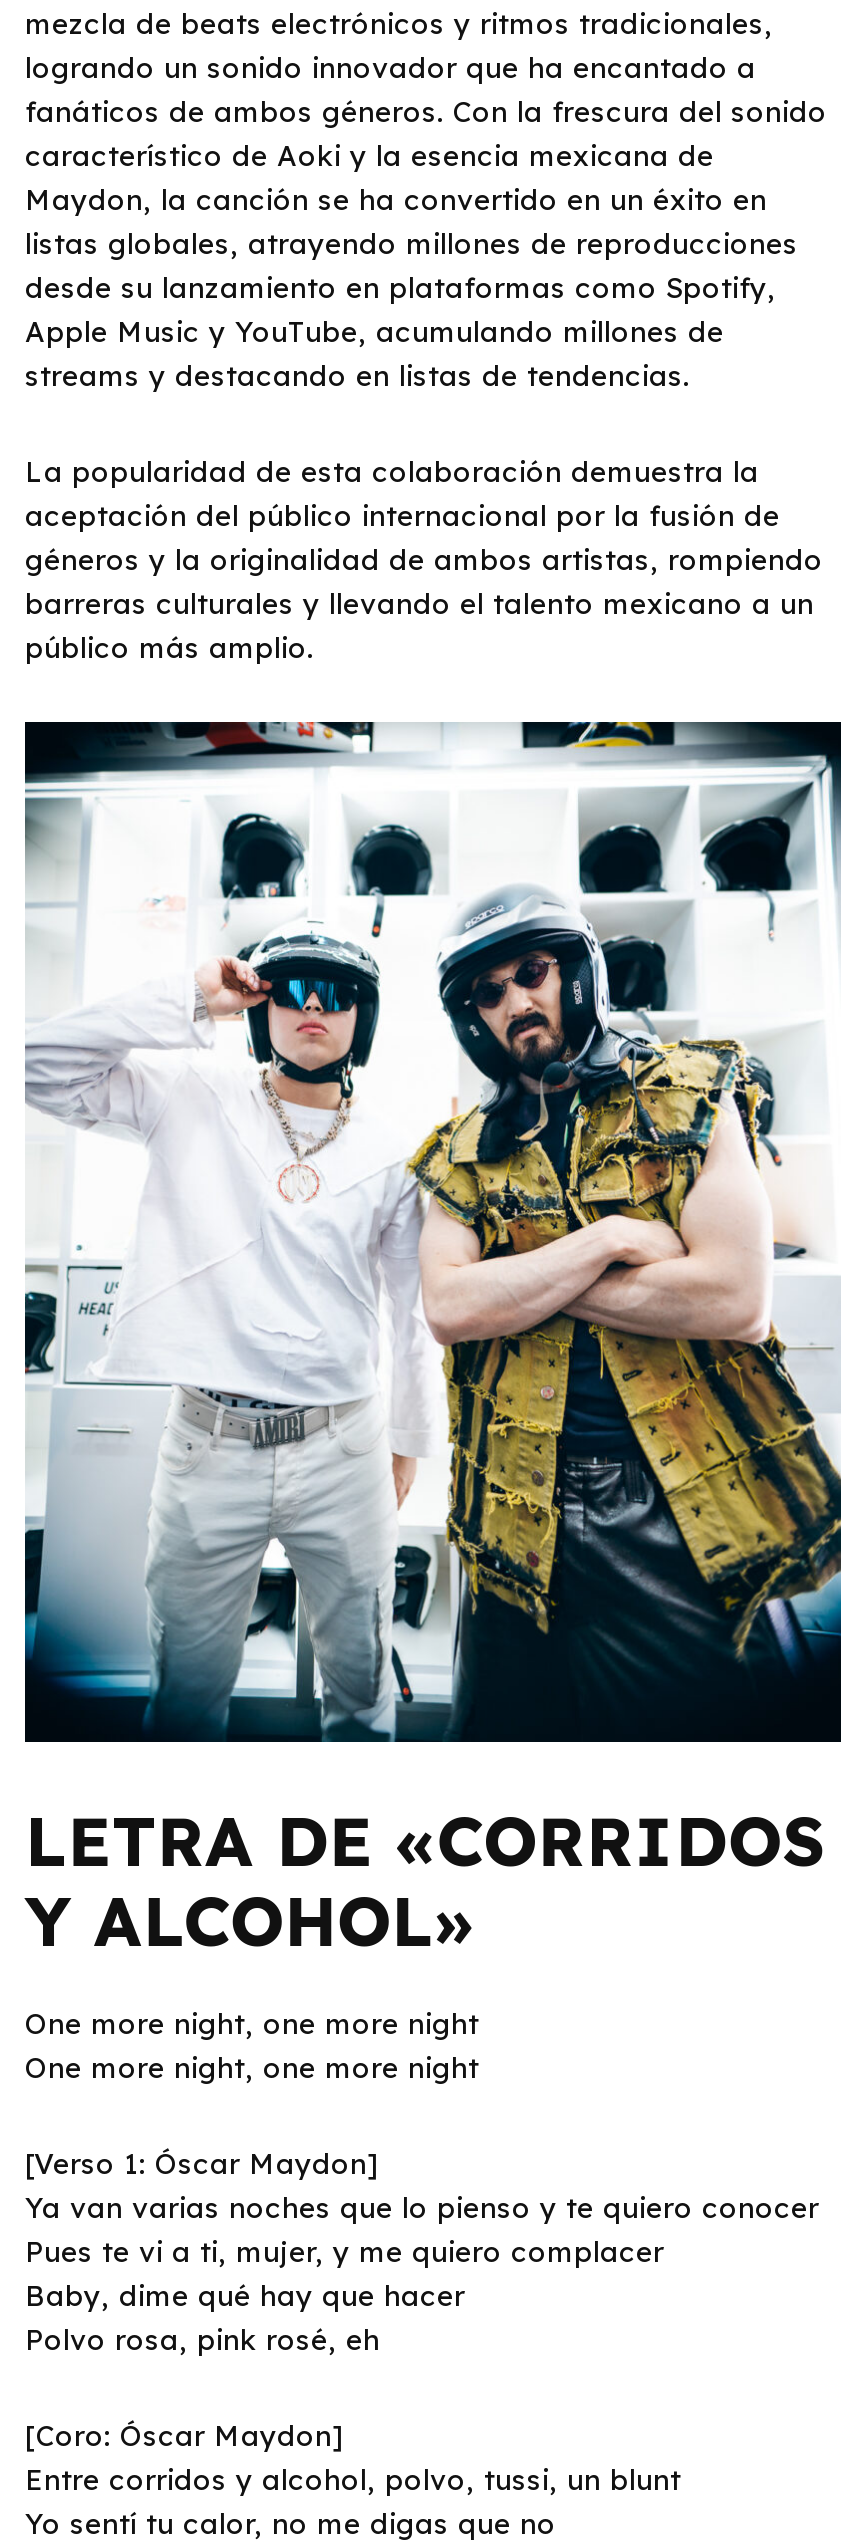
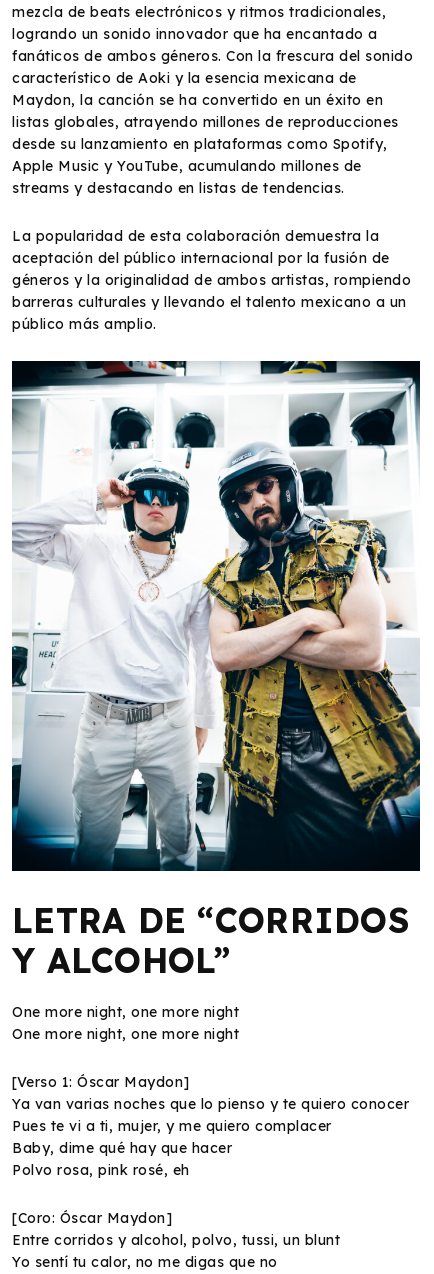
- LETRA DE «CORRIDOS
+ LETRA DE “CORRIDOS

- Y ALCOHOL»
+ Y ALCOHOL”
